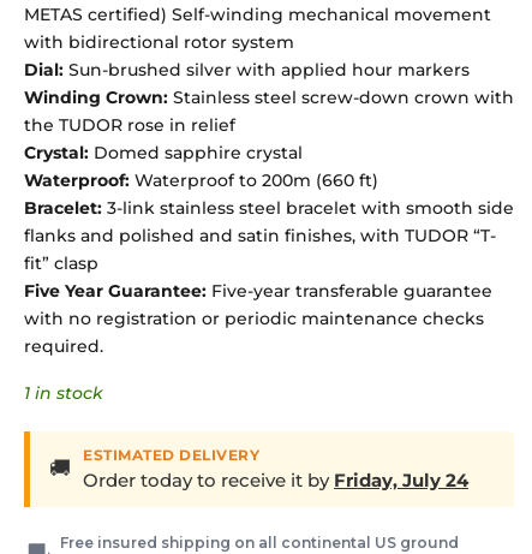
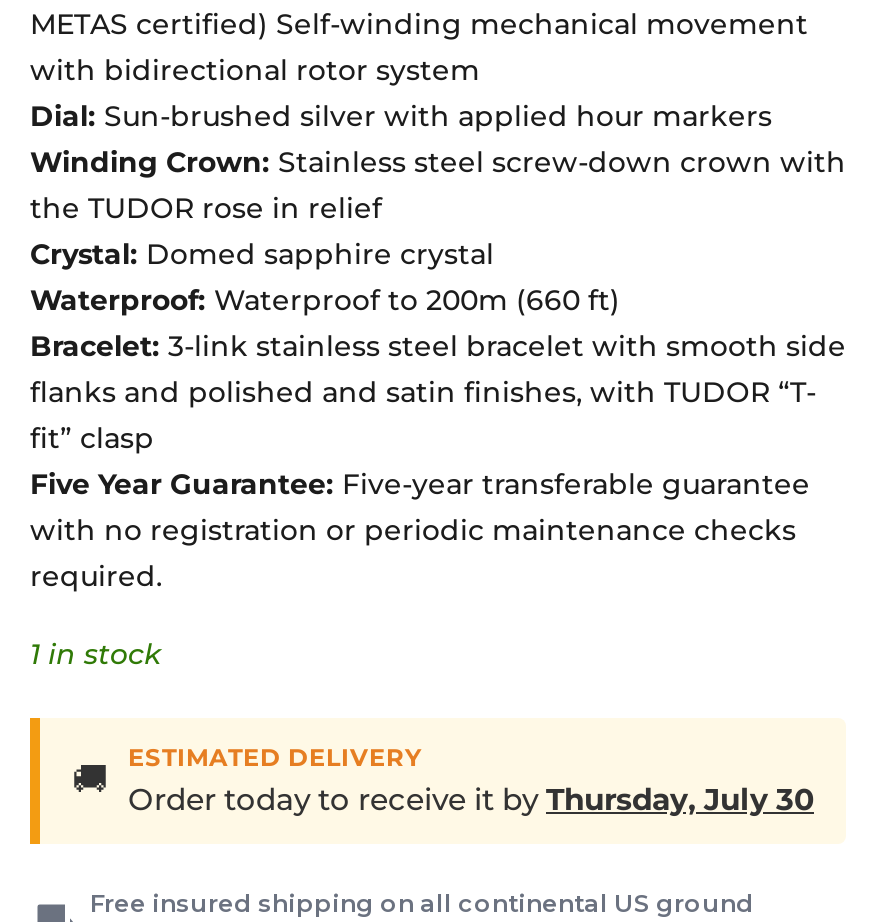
- Order today to receive it by Friday, July 24
+ Order today to receive it by Thursday, July 30
